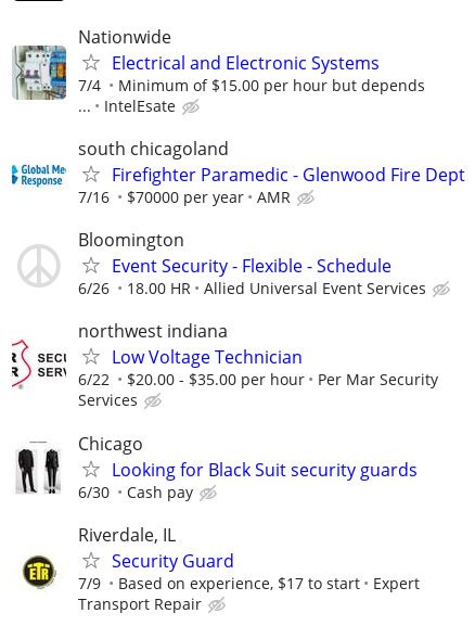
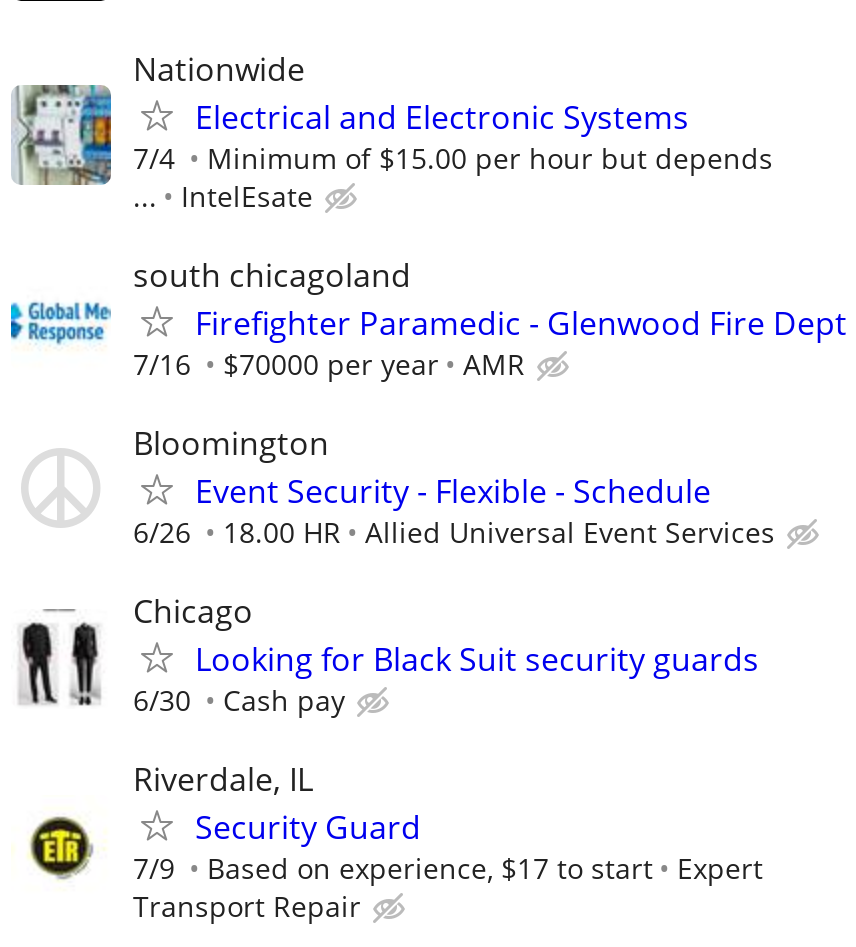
- [image]
- northwest indiana
- Low Voltage Technician
- 6/22
- $20.00 - $35.00 per hour
- Per Mar Security
- Services
